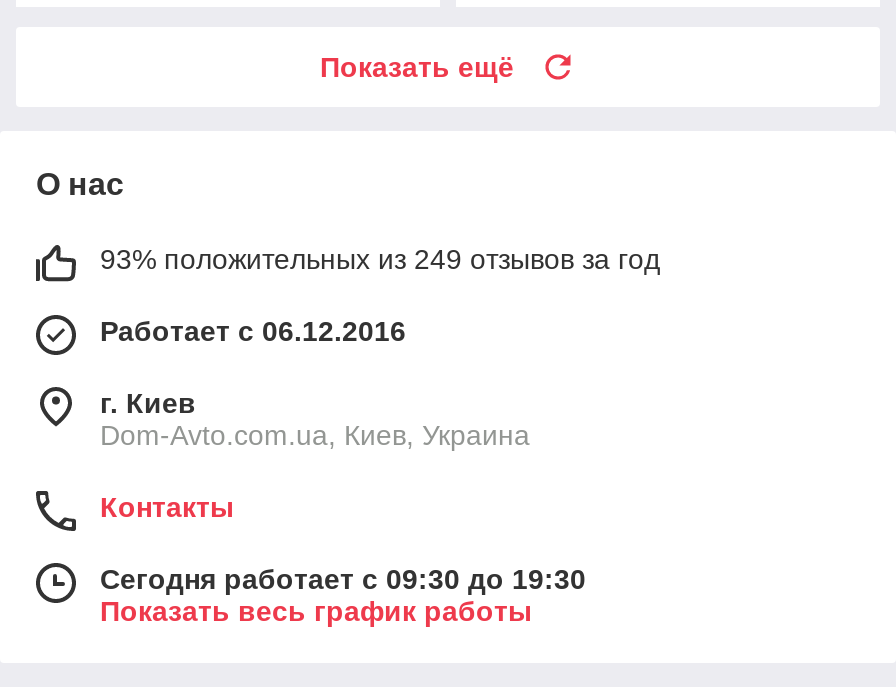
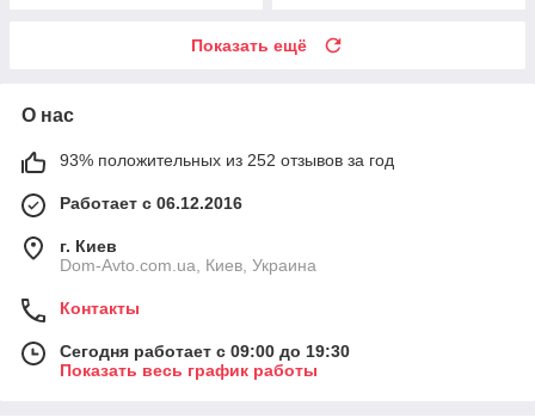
- 93% положительных из 249 отзывов за год
+ 93% положительных из 252 отзывов за год

- Сегодня работает с 09:30 до 19:30
+ Сегодня работает с 09:00 до 19:30
